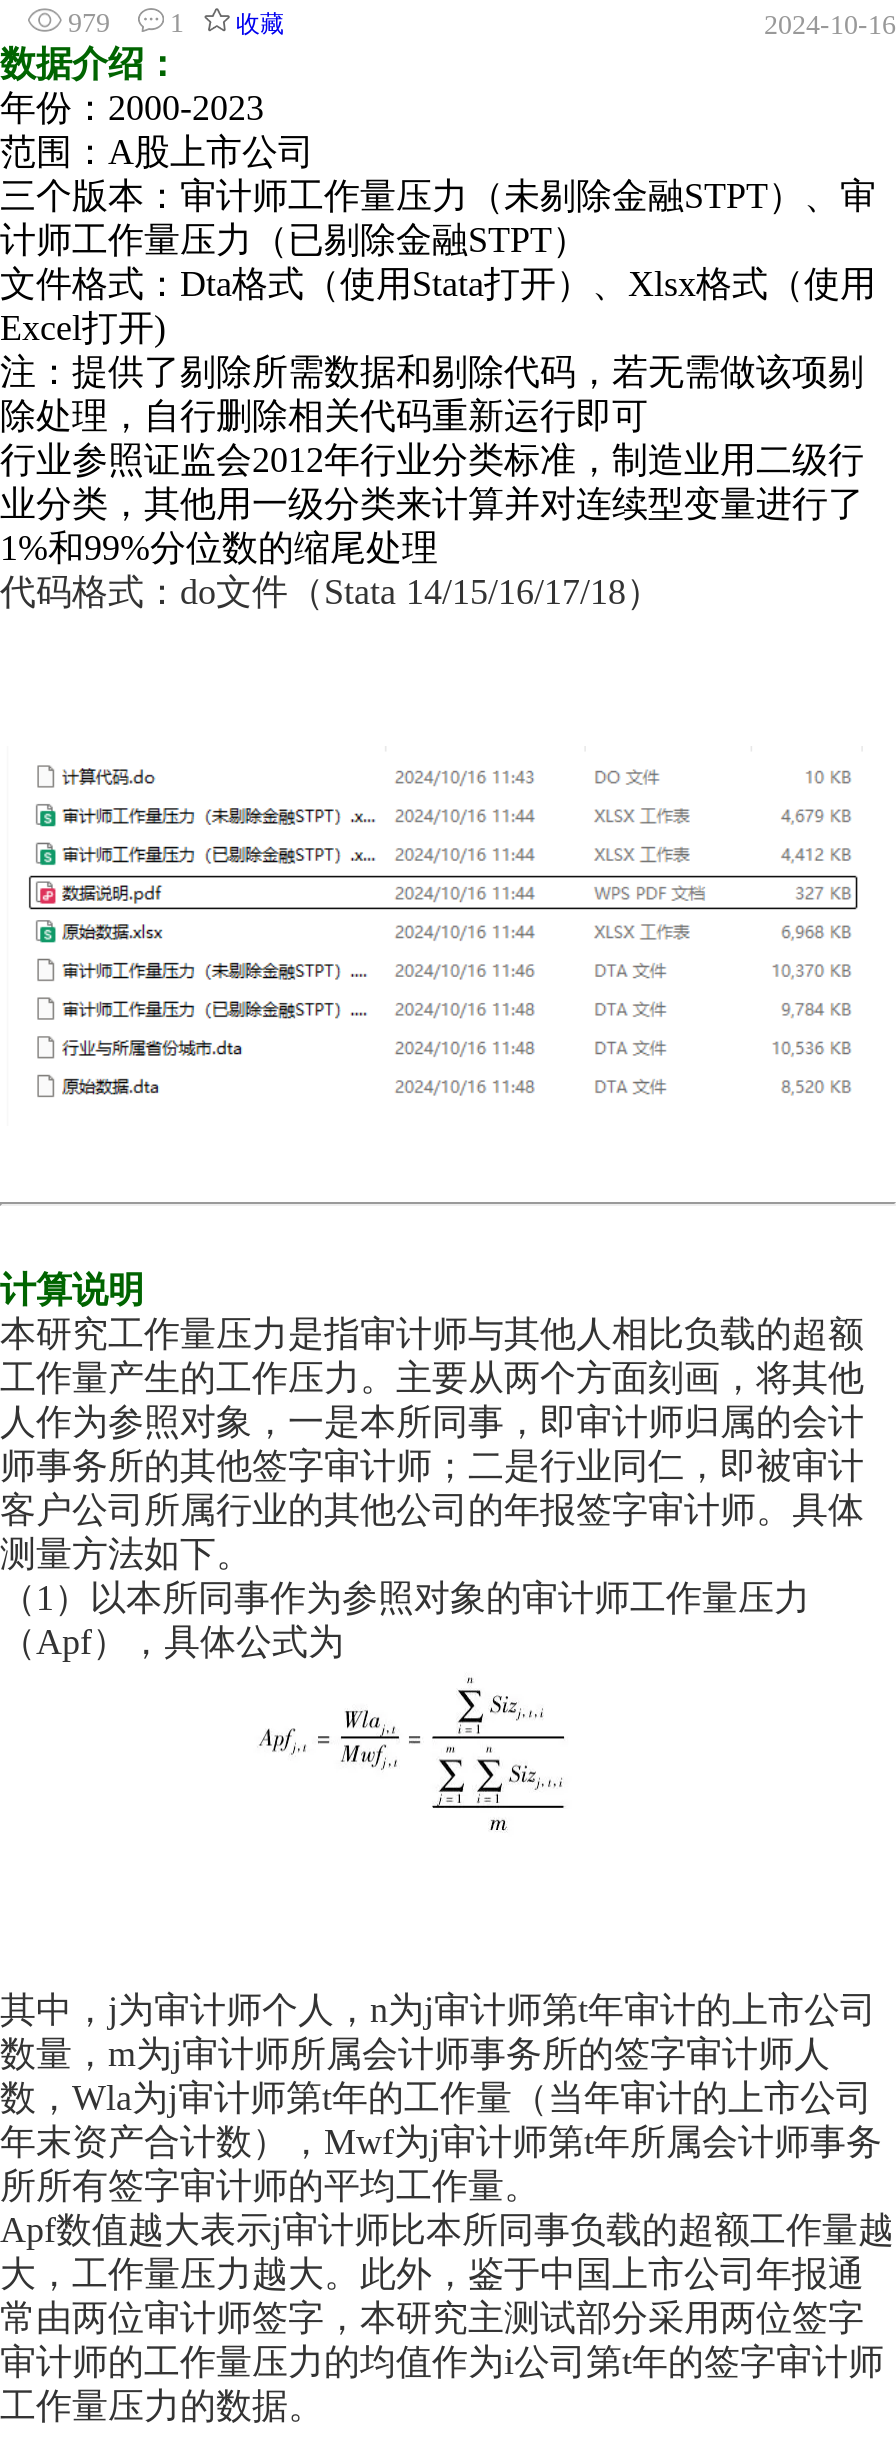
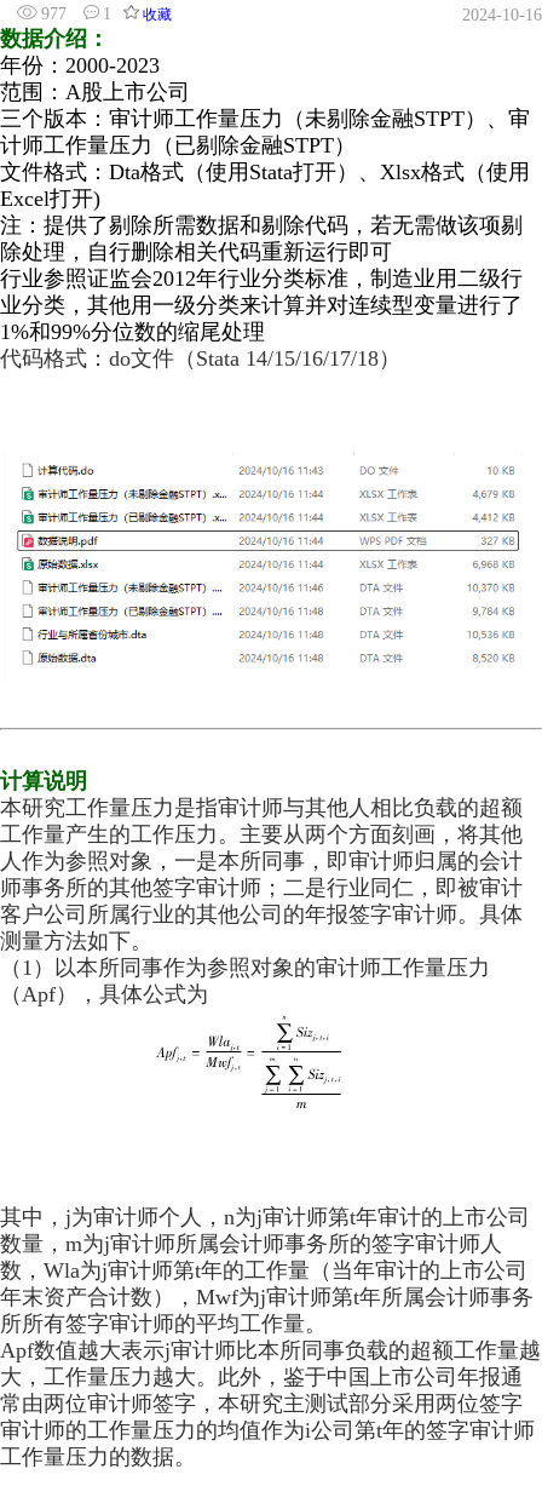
- 979 1 收藏
+ 977 1 收藏
